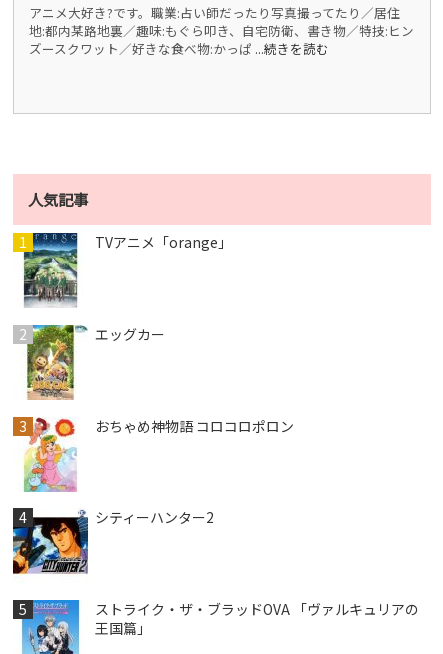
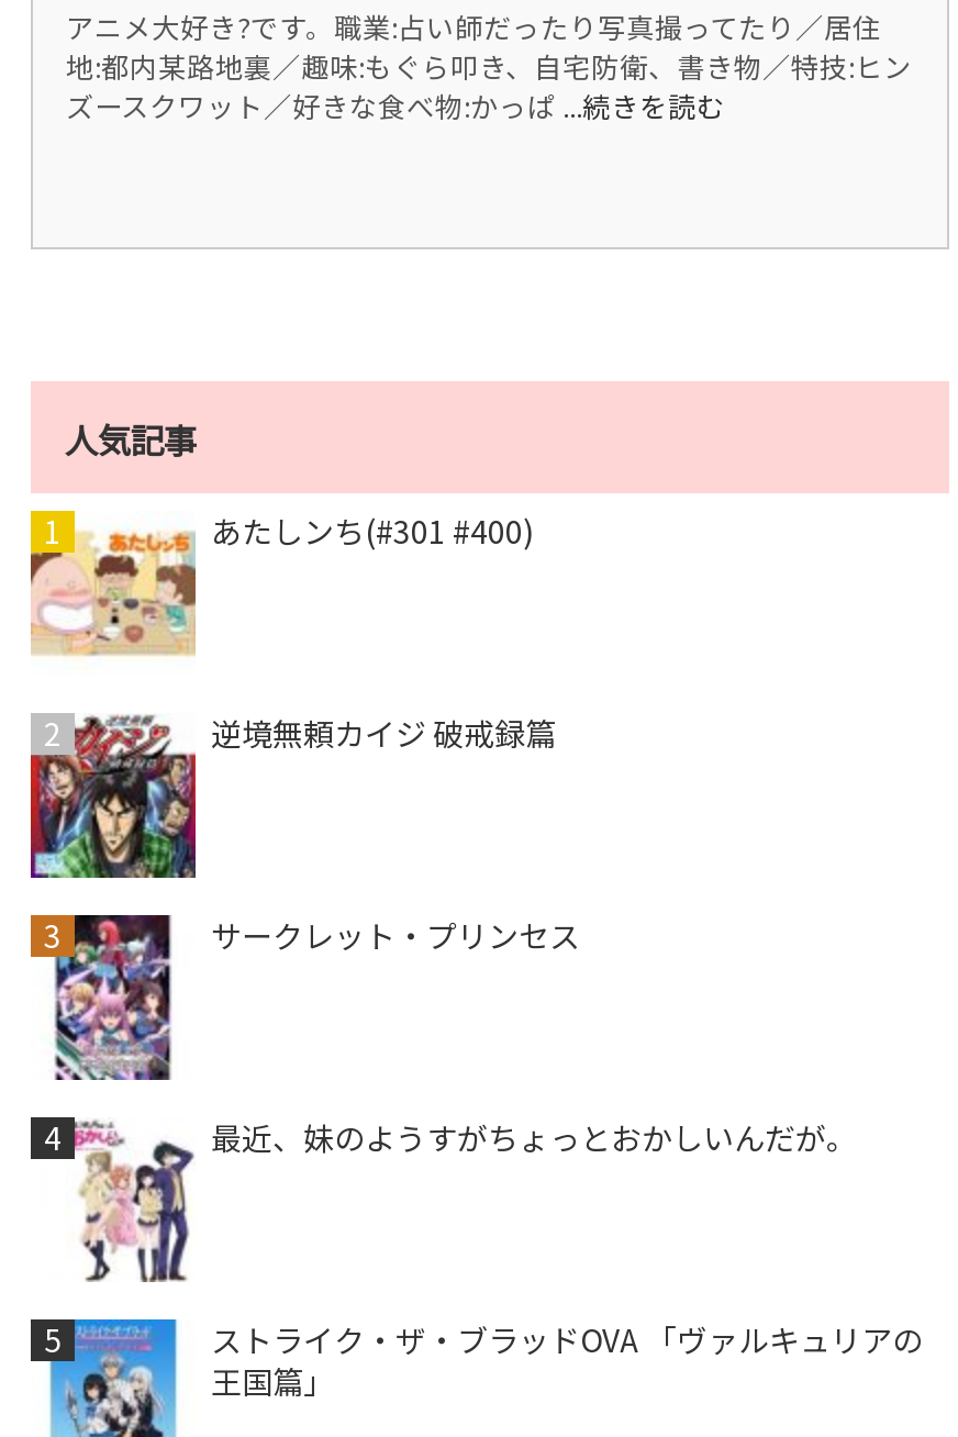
- [image]
- TVアニメ「orange」
+ [image]
+ あたしンち(#301 #400)

- [image]
- エッグカー
+ [image]
+ 逆境無頼カイジ 破戒録篇

- [image]
- おちゃめ神物語 コロコロポロン
+ [image]
+ サークレット・プリンセス

- [image]
- シティーハンター2
+ [image]
+ 最近、妹のようすがちょっとおかしいんだが。
